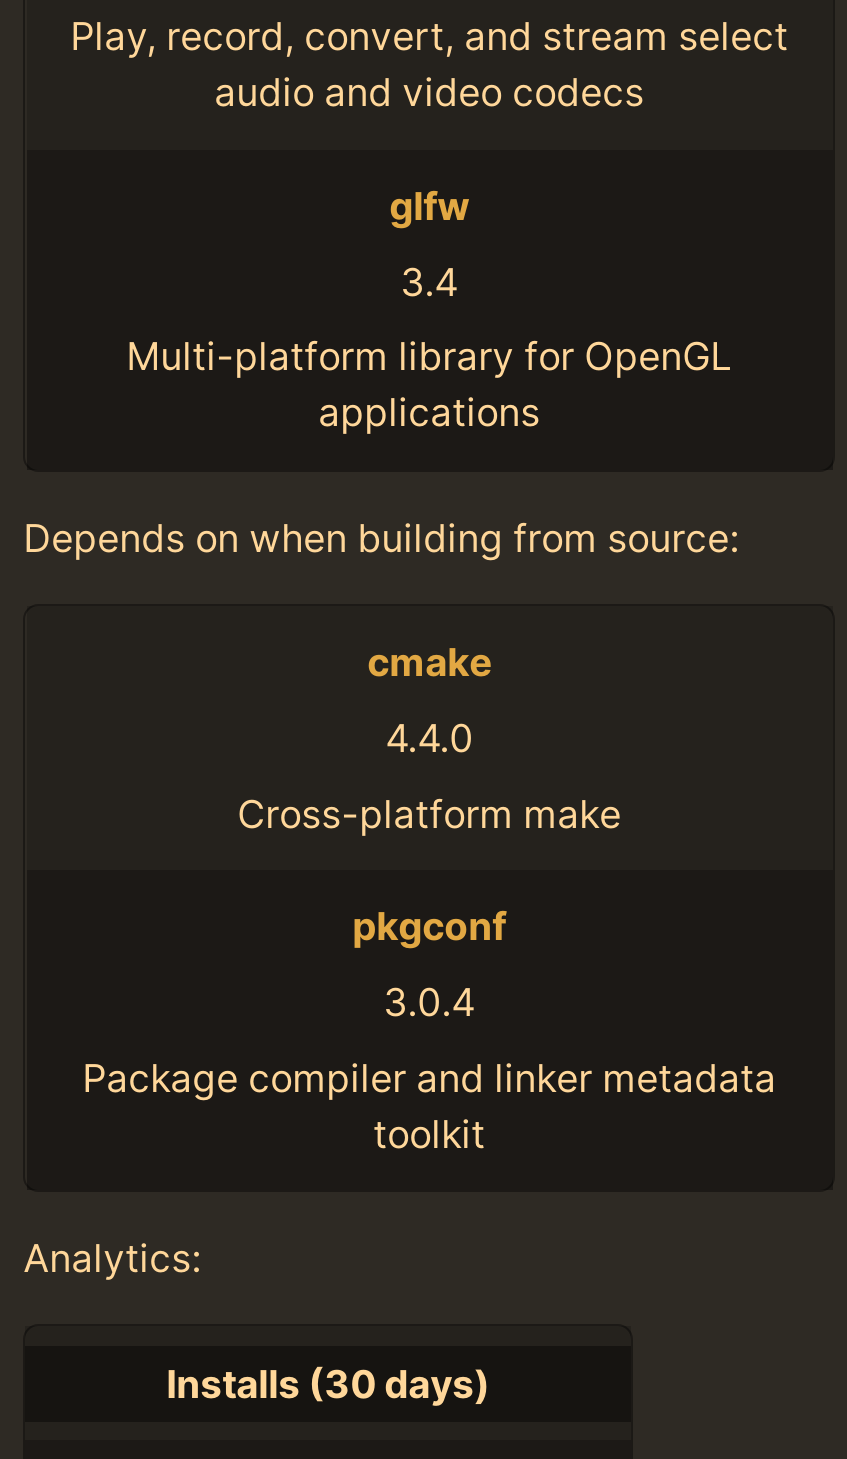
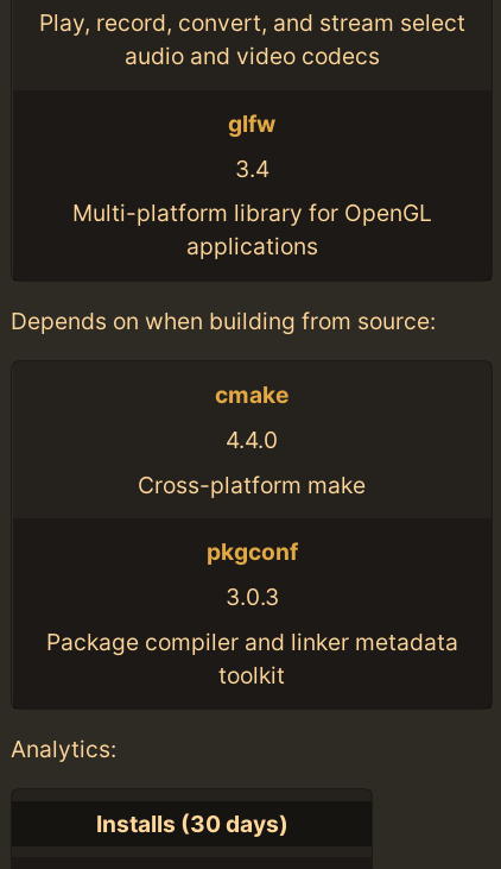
- 3.0.4
+ 3.0.3
